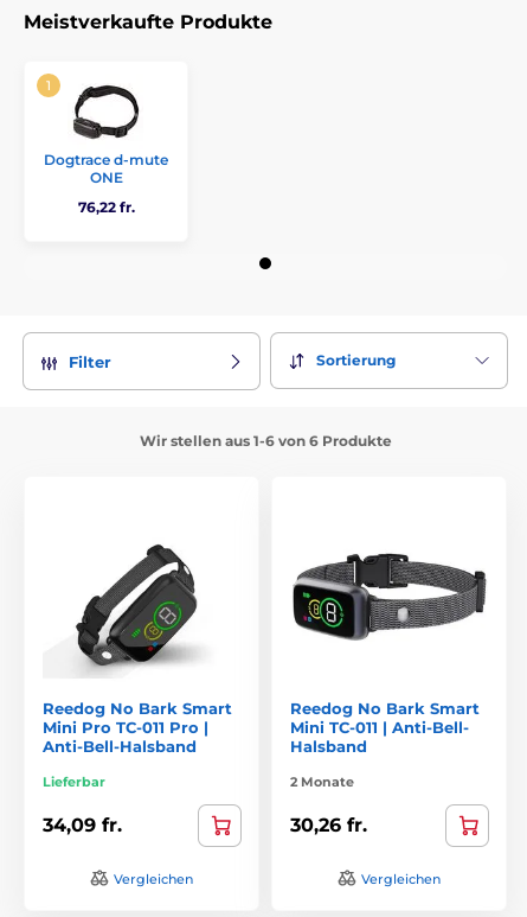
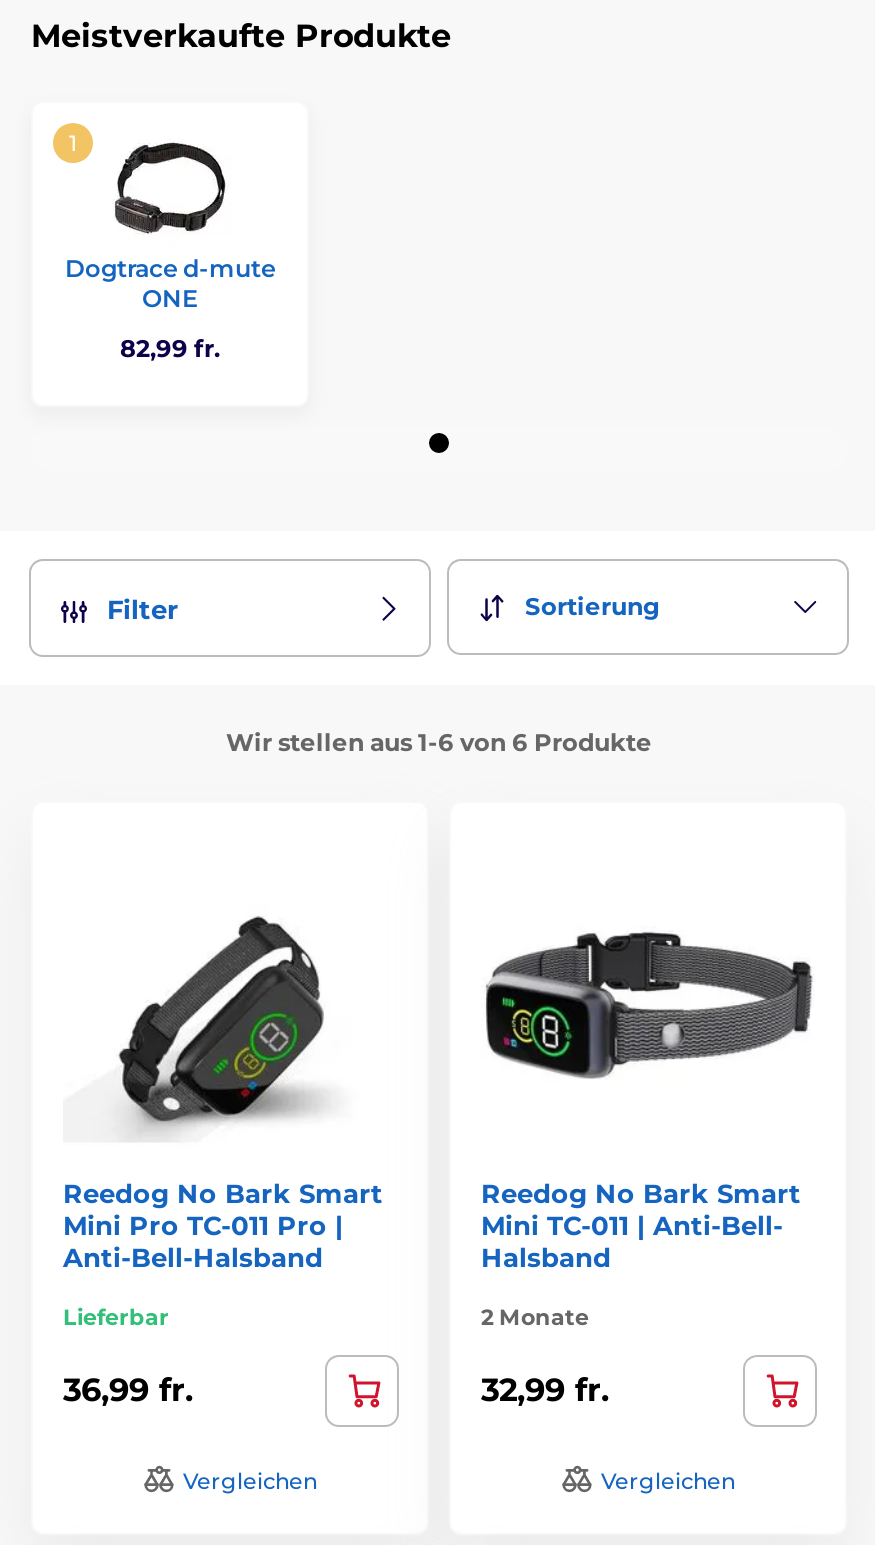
- 76,22 fr.
+ 82,99 fr.

- 34,09 fr.
+ 36,99 fr.

- 30,26 fr.
+ 32,99 fr.
